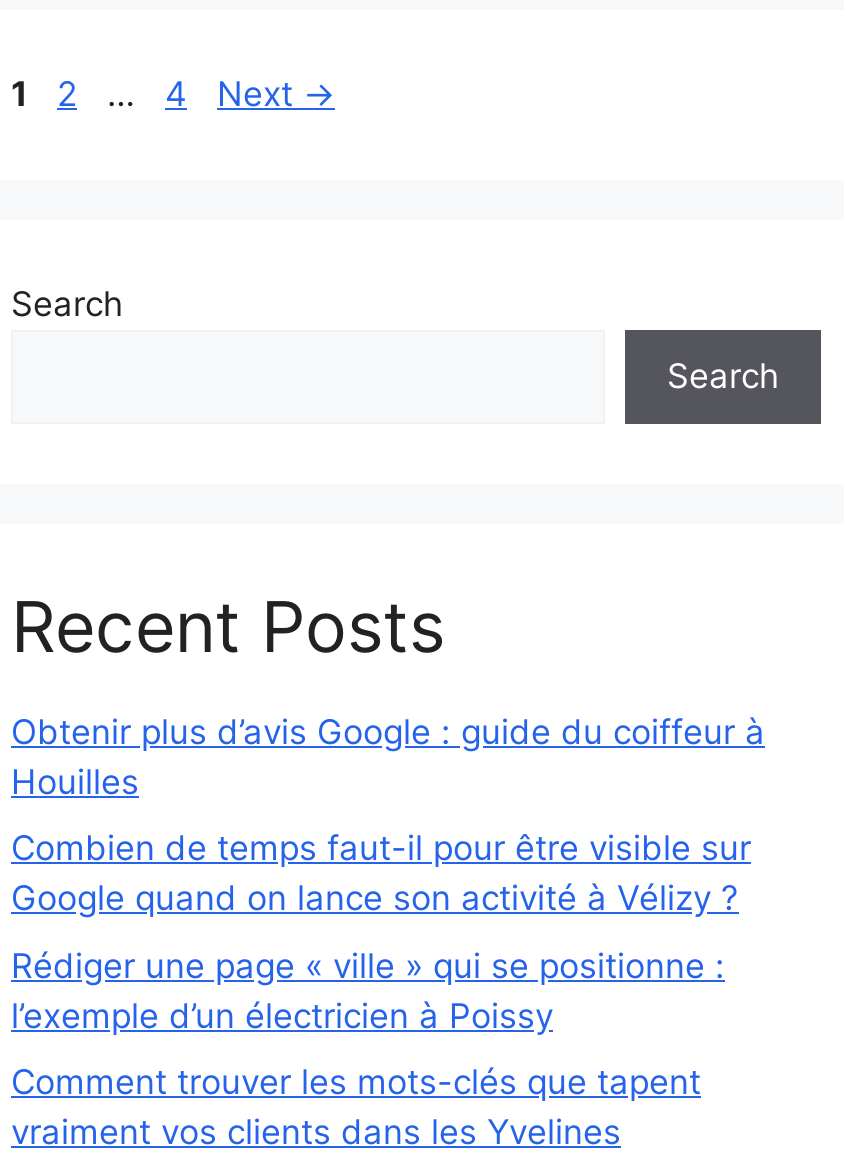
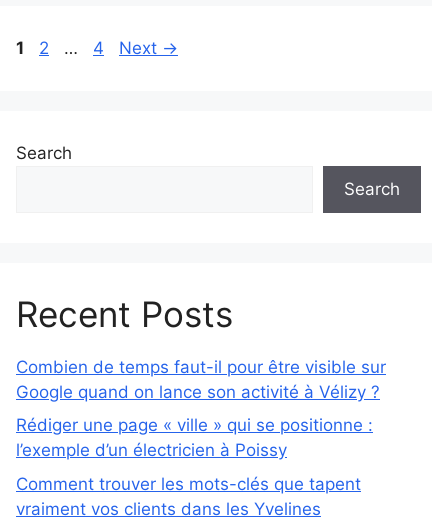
- Obtenir plus d’avis Google : guide du coiffeur à
- Houilles
